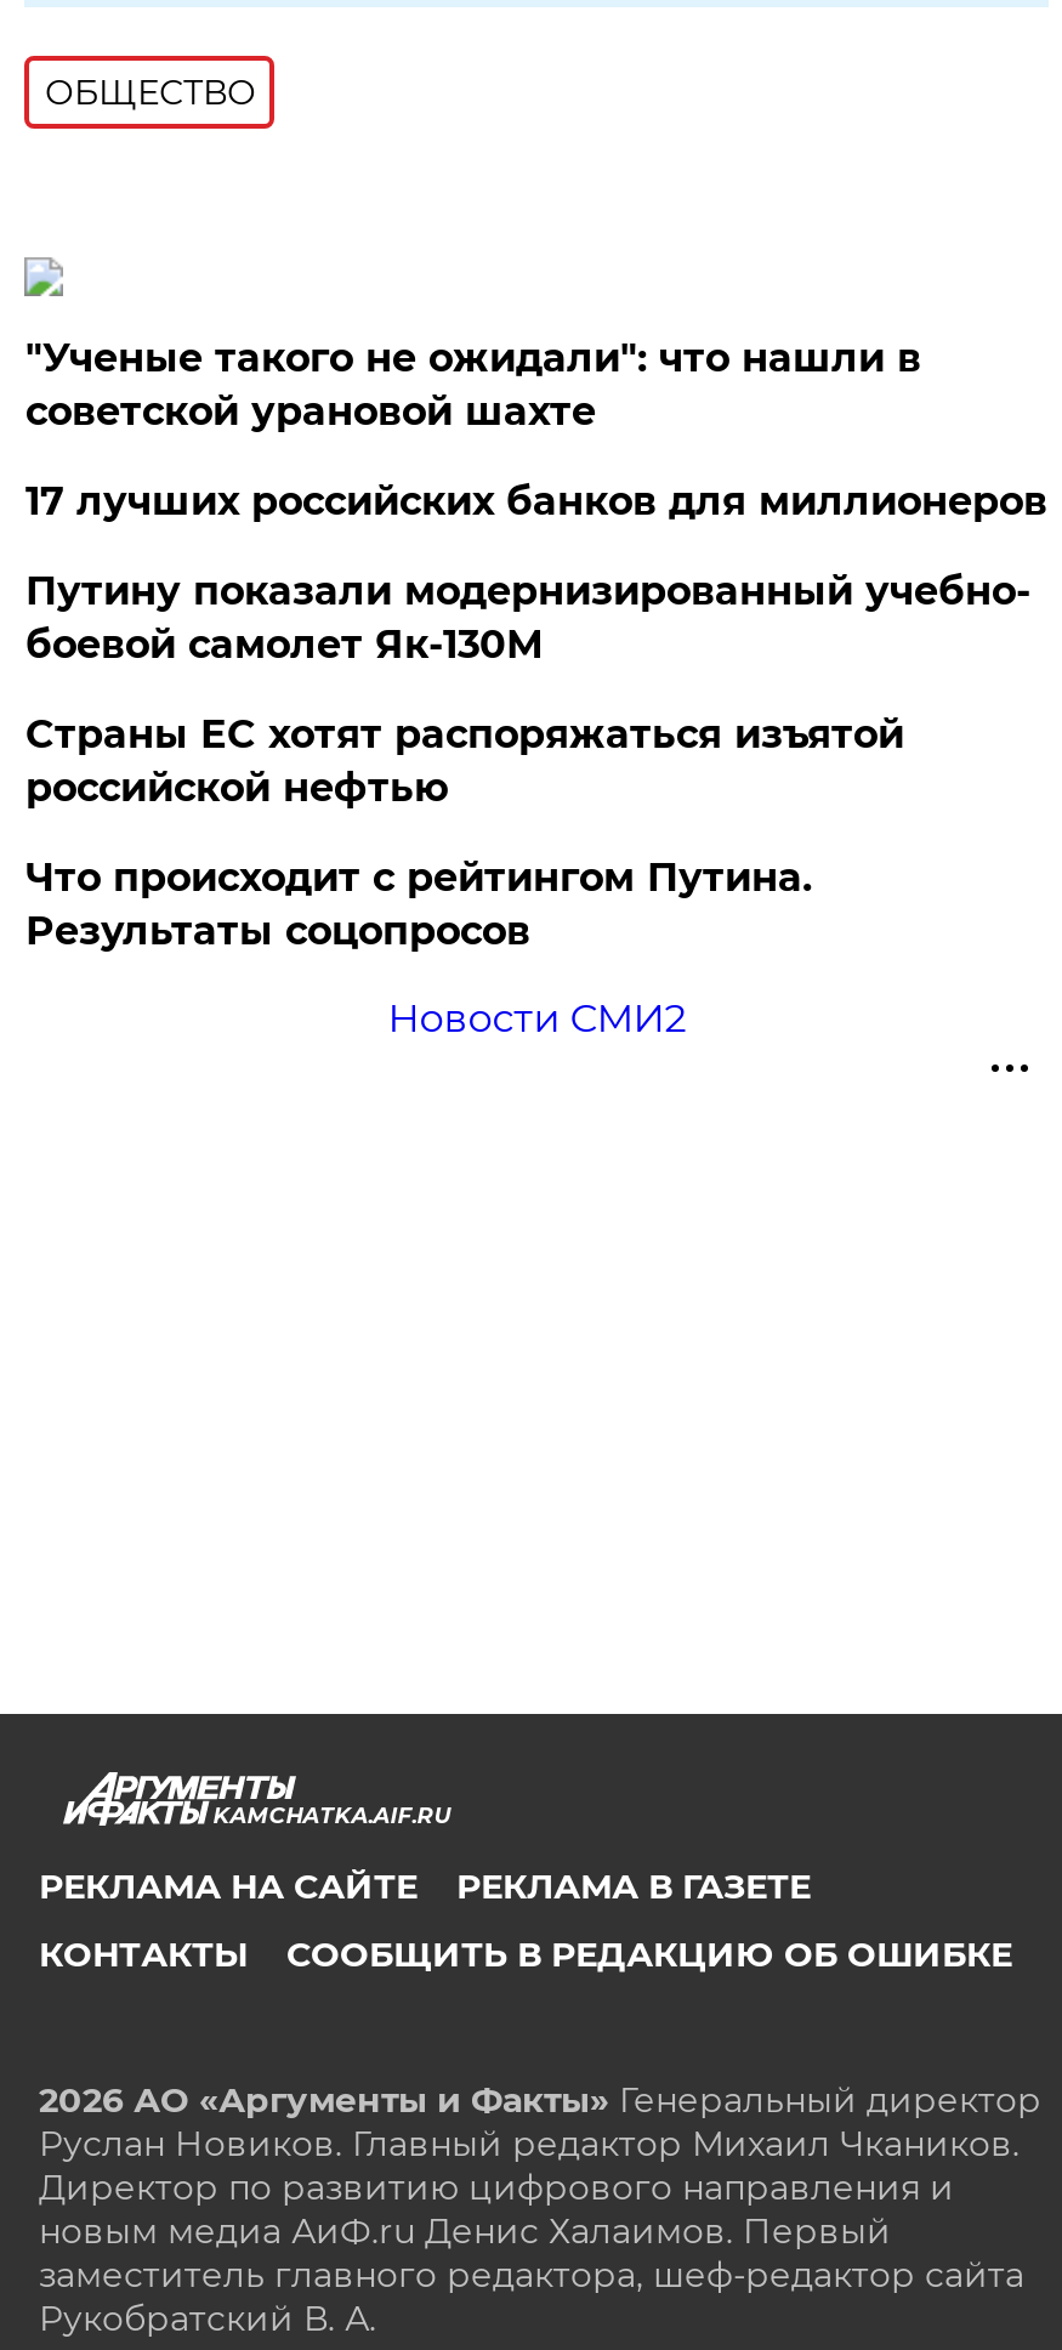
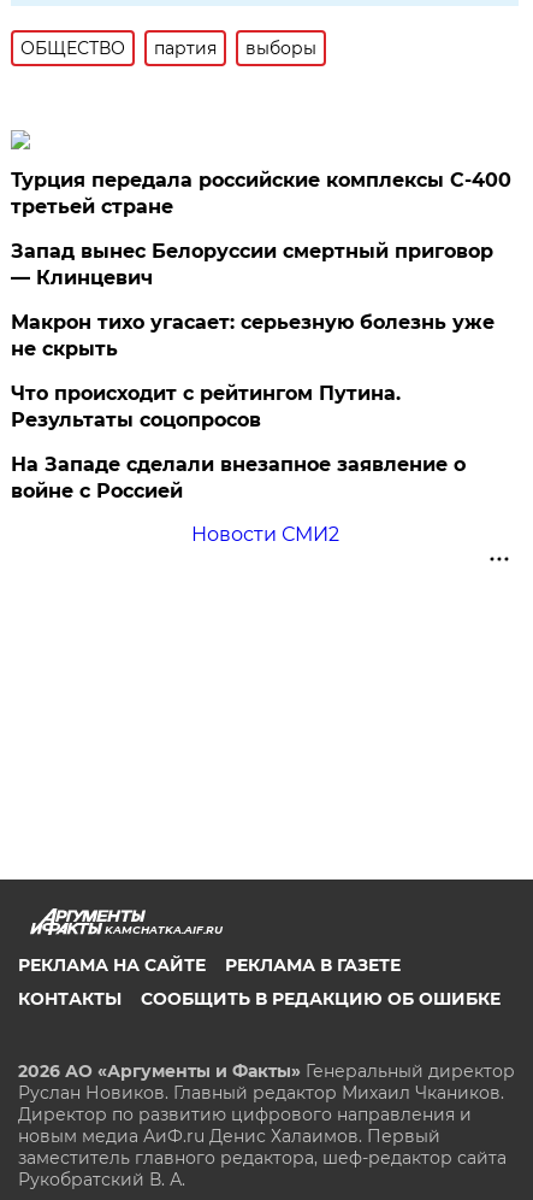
- "Ученые такого не ожидали": что нашли в
- советской урановой шахте
+ партия
+ выборы

- 17 лучших российских банков для миллионеров
+ Турция передала российские комплексы С-400
+ третьей стране

- Путину показали модернизированный учебно-
- боевой самолет Як-130М
+ Запад вынес Белоруссии смертный приговор
+ — Клинцевич

- Страны ЕС хотят распоряжаться изъятой
- российской нефтью
+ Макрон тихо угасает: серьезную болезнь уже
+ не скрыть

moved up: Что происходит с рейтингом Путина. | Результаты соцопросов

+ На Западе сделали внезапное заявление о
+ войне с Россией
